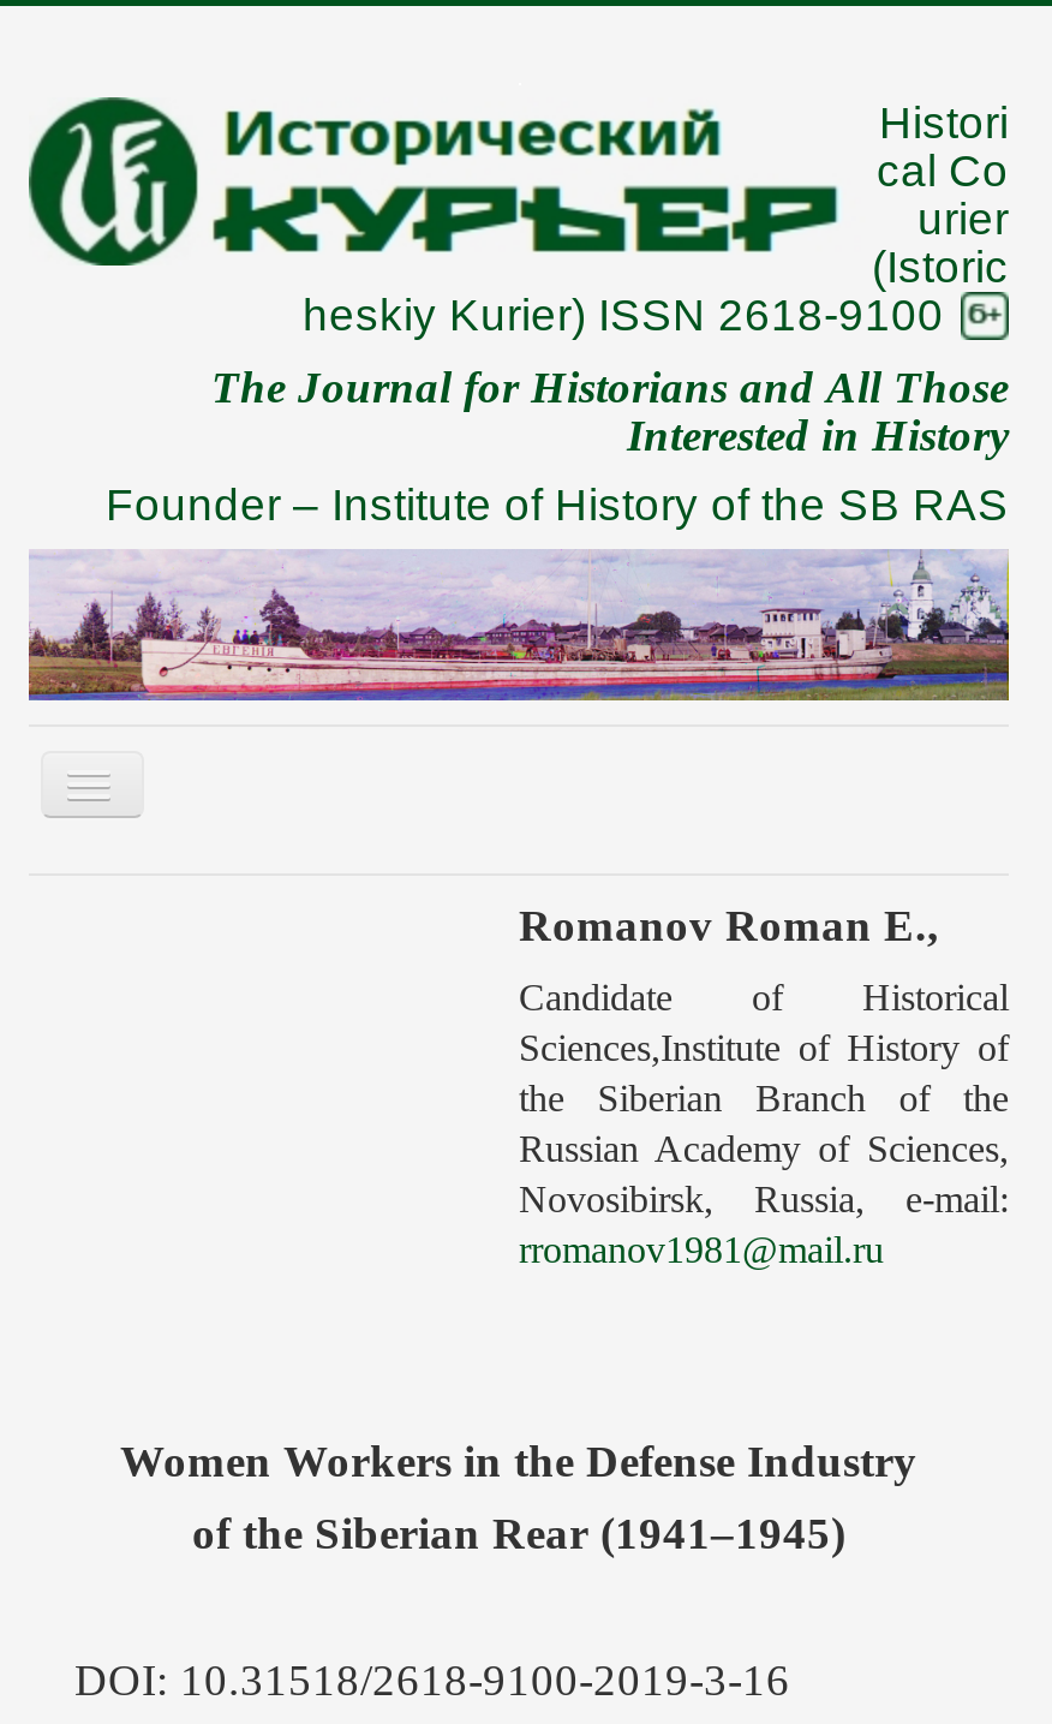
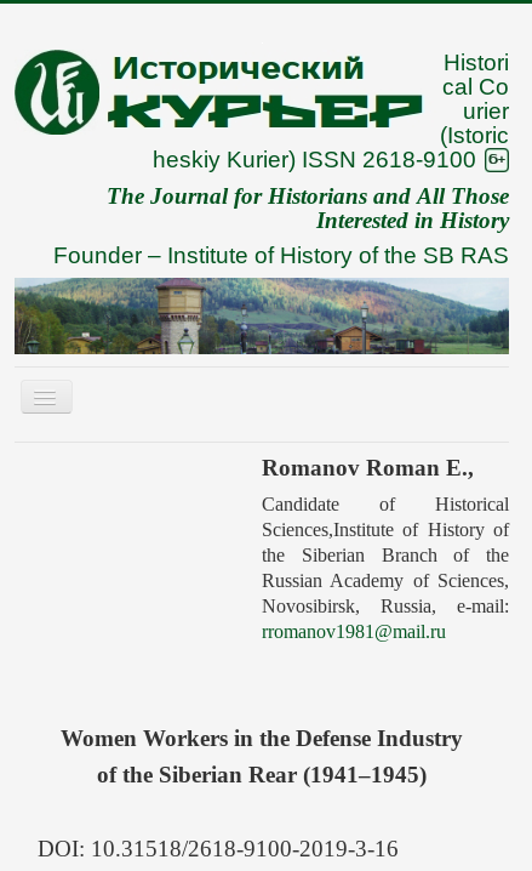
- [image]
+ [image]
